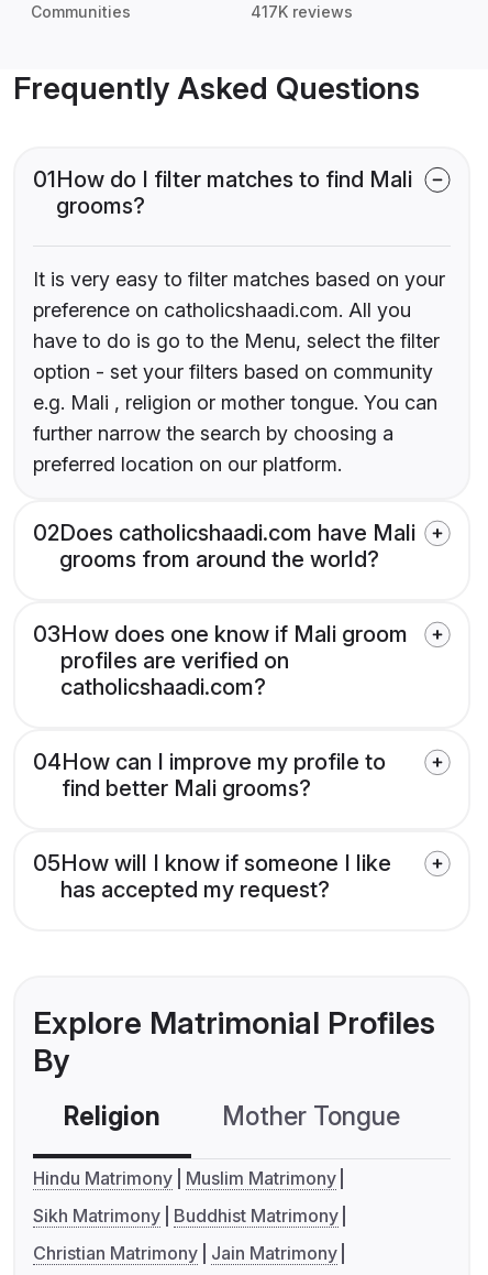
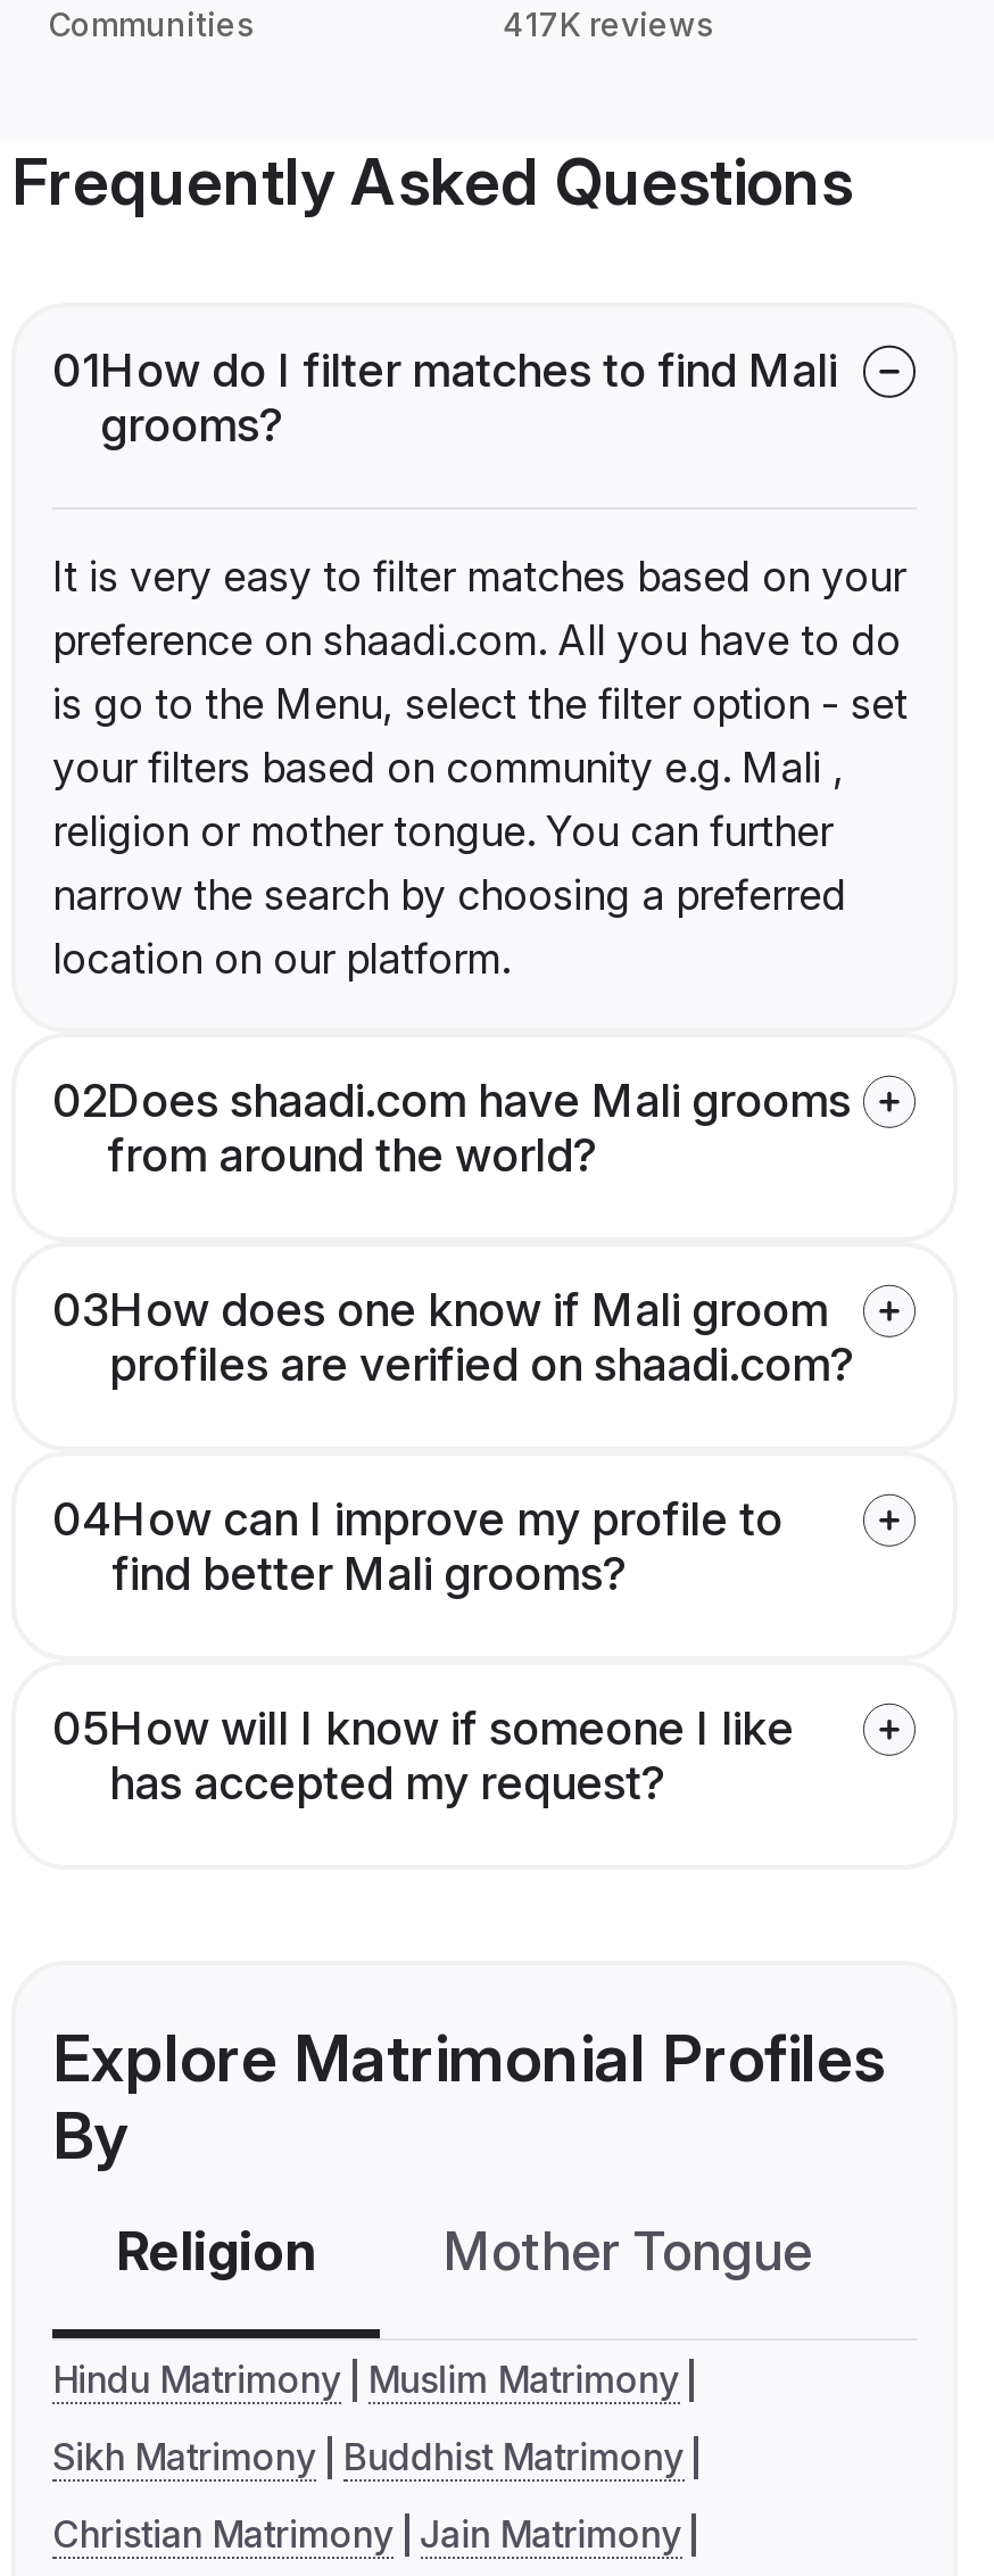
- preference on catholicshaadi.com. All you
- have to do is go to the Menu, select the filter
- option - set your filters based on community
- e.g. Mali , religion or mother tongue. You can
- further narrow the search by choosing a
- preferred location on our platform.
+ preference on shaadi.com. All you have to do
+ is go to the Menu, select the filter option - set
+ your filters based on community e.g. Mali ,
+ religion or mother tongue. You can further
+ narrow the search by choosing a preferred
+ location on our platform.

- 02Does catholicshaadi.com have Mali
- grooms from around the world?
+ 02Does shaadi.com have Mali grooms
+ from around the world?

- profiles are verified on
- catholicshaadi.com?
+ profiles are verified on shaadi.com?
